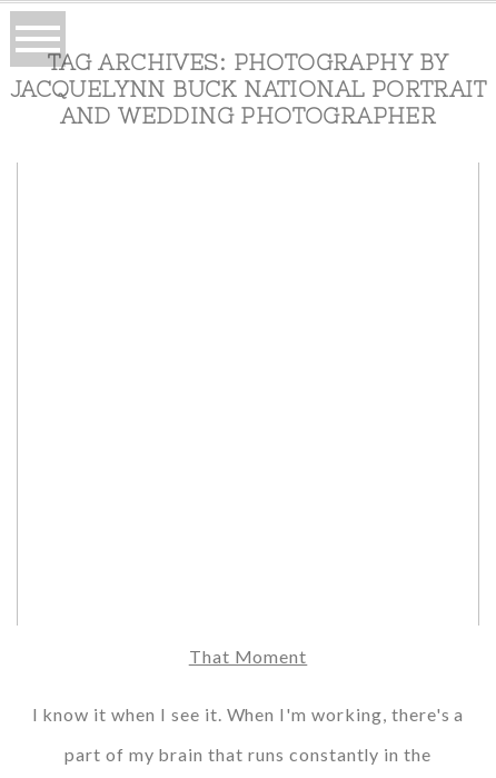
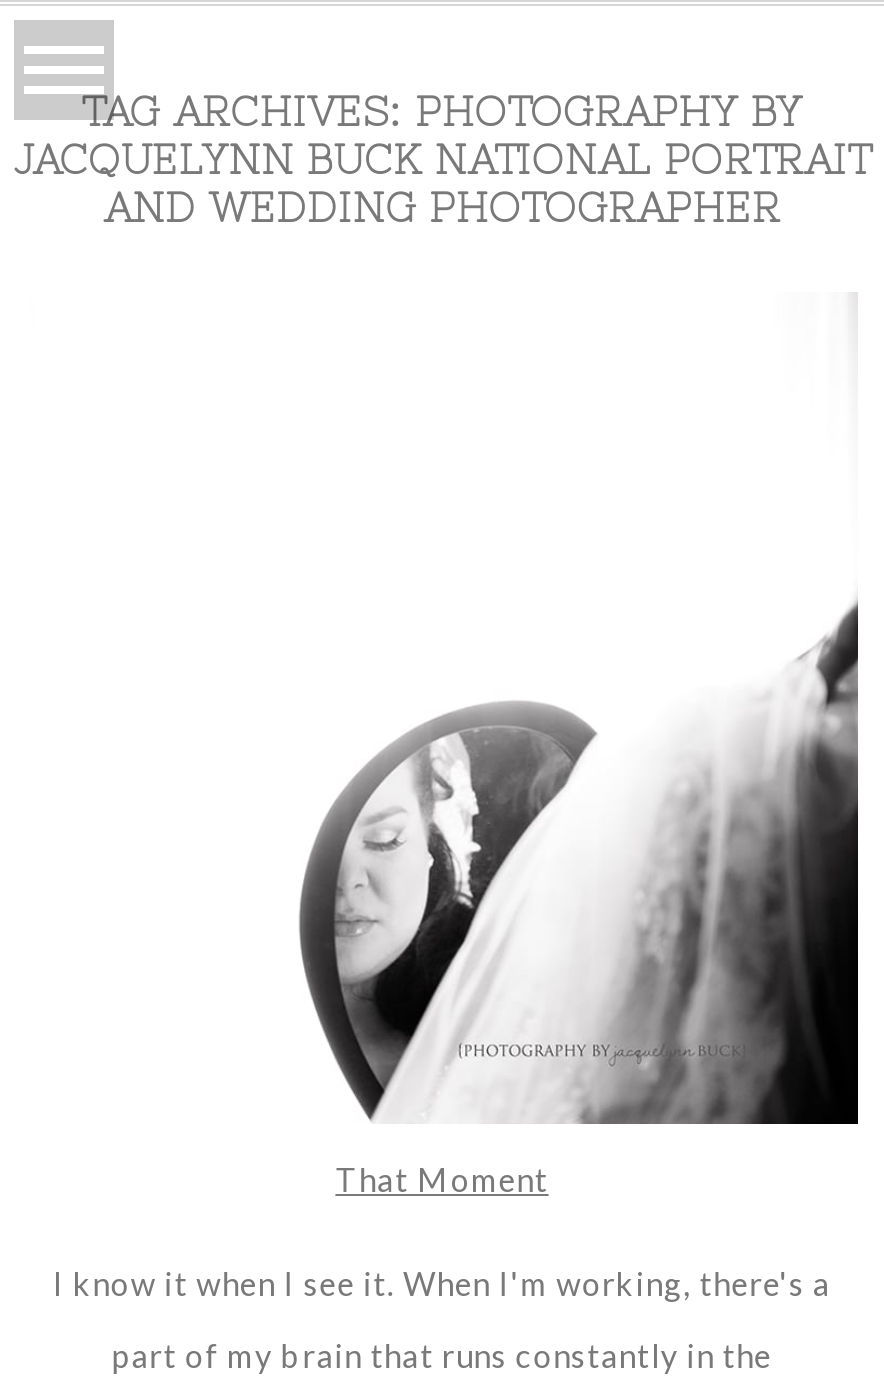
+ [image]
